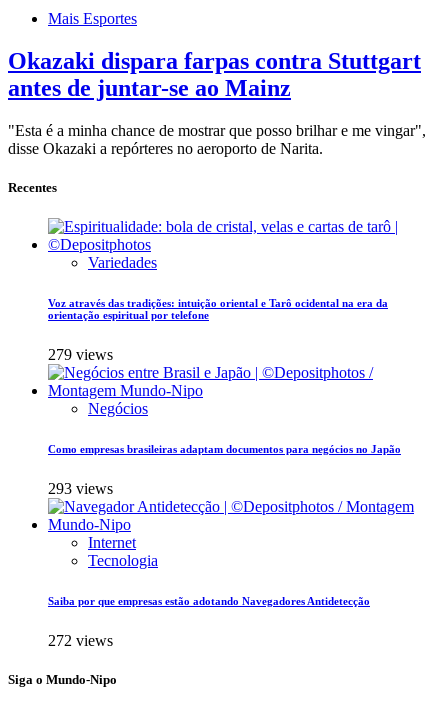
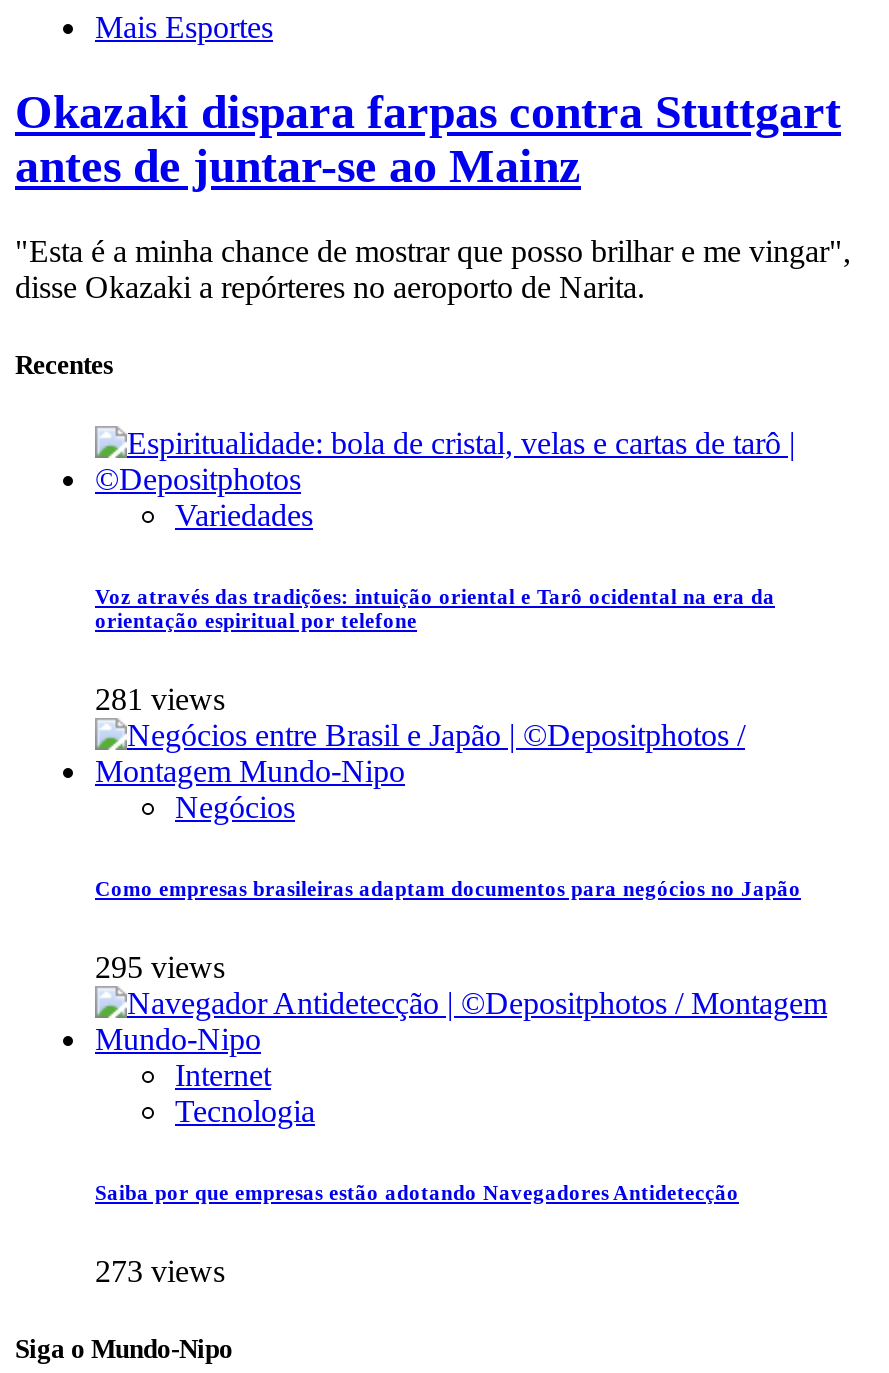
- 279 views
+ 281 views

- 293 views
+ 295 views

- 272 views
+ 273 views
